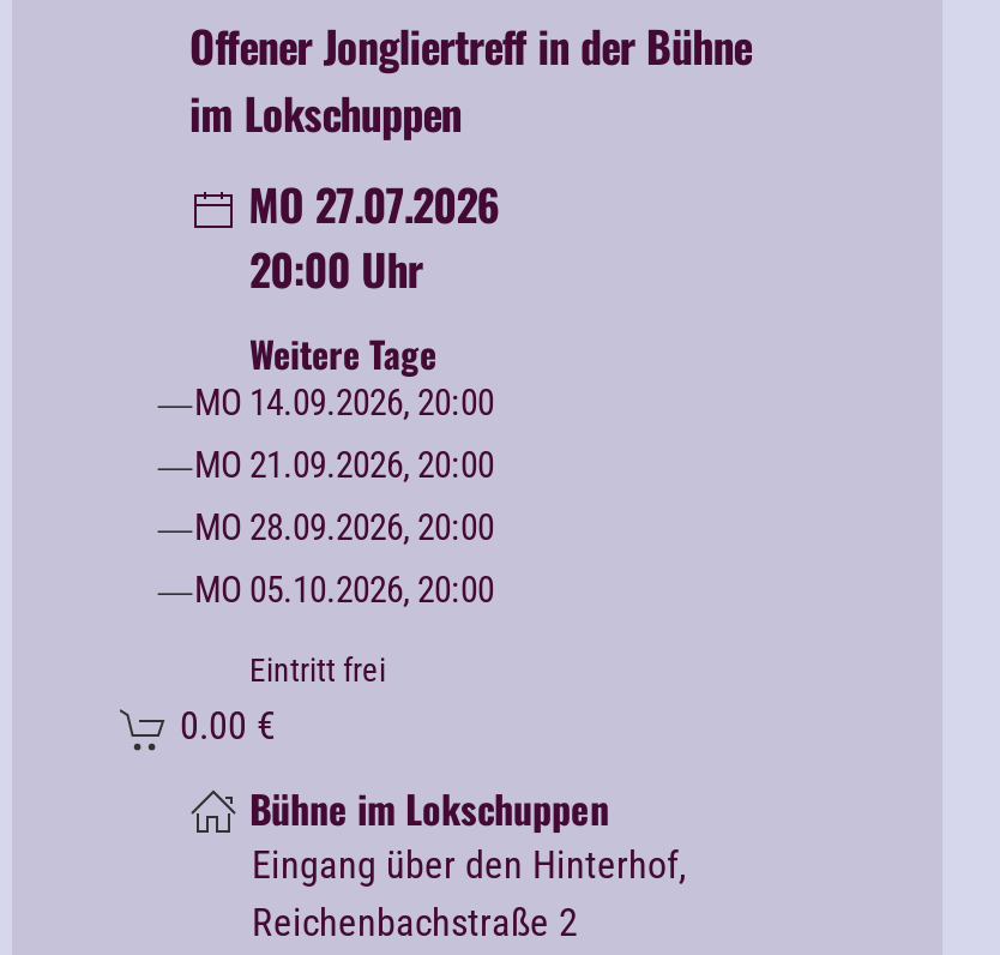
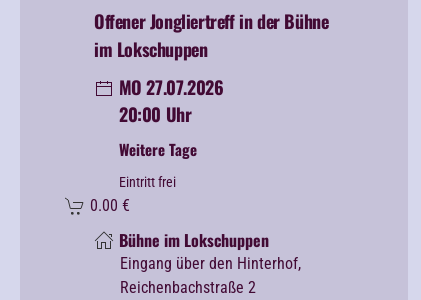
- MO 14.09.2026, 20:00
- MO 21.09.2026, 20:00
- MO 28.09.2026, 20:00
- MO 05.10.2026, 20:00
